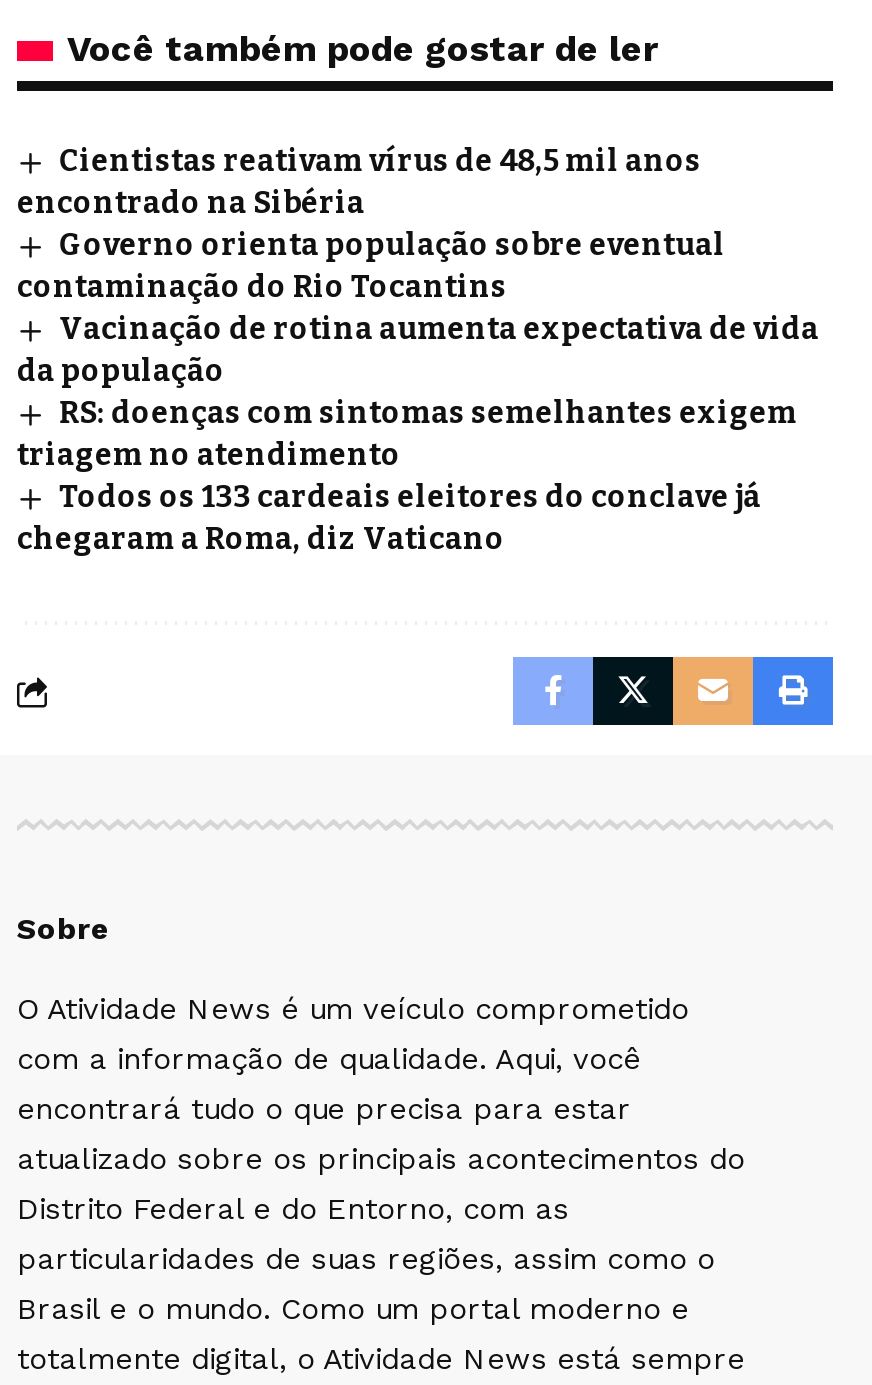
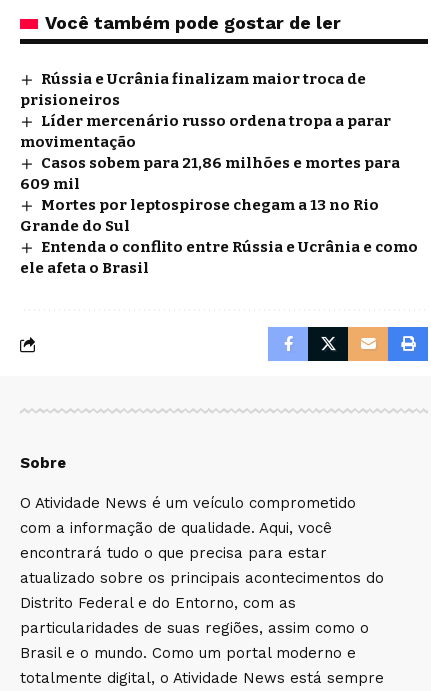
- Cientistas reativam vírus de 48,5 mil anos
- encontrado na Sibéria
- Governo orienta população sobre eventual
- contaminação do Rio Tocantins
- Vacinação de rotina aumenta expectativa de vida
- da população
- RS: doenças com sintomas semelhantes exigem
- triagem no atendimento
- Todos os 133 cardeais eleitores do conclave já
- chegaram a Roma, diz Vaticano
+ Rússia e Ucrânia finalizam maior troca de
+ prisioneiros
+ Líder mercenário russo ordena tropa a parar
+ movimentação
+ Casos sobem para 21,86 milhões e mortes para
+ 609 mil
+ Mortes por leptospirose chegam a 13 no Rio
+ Grande do Sul
+ Entenda o conflito entre Rússia e Ucrânia e como
+ ele afeta o Brasil
